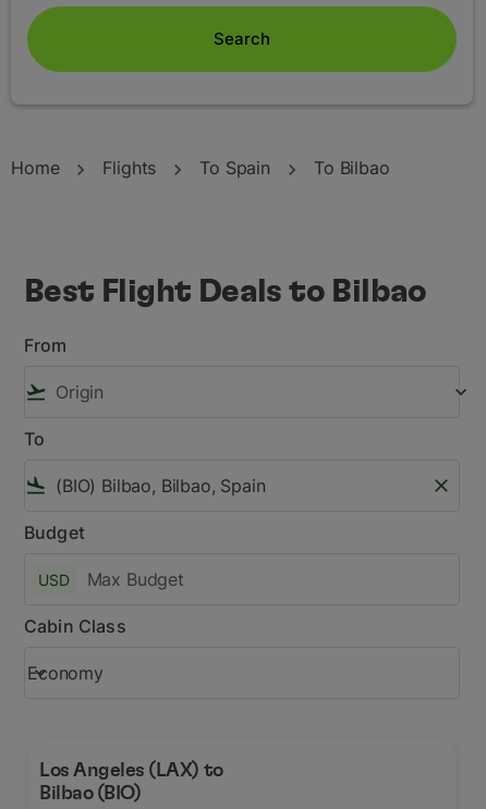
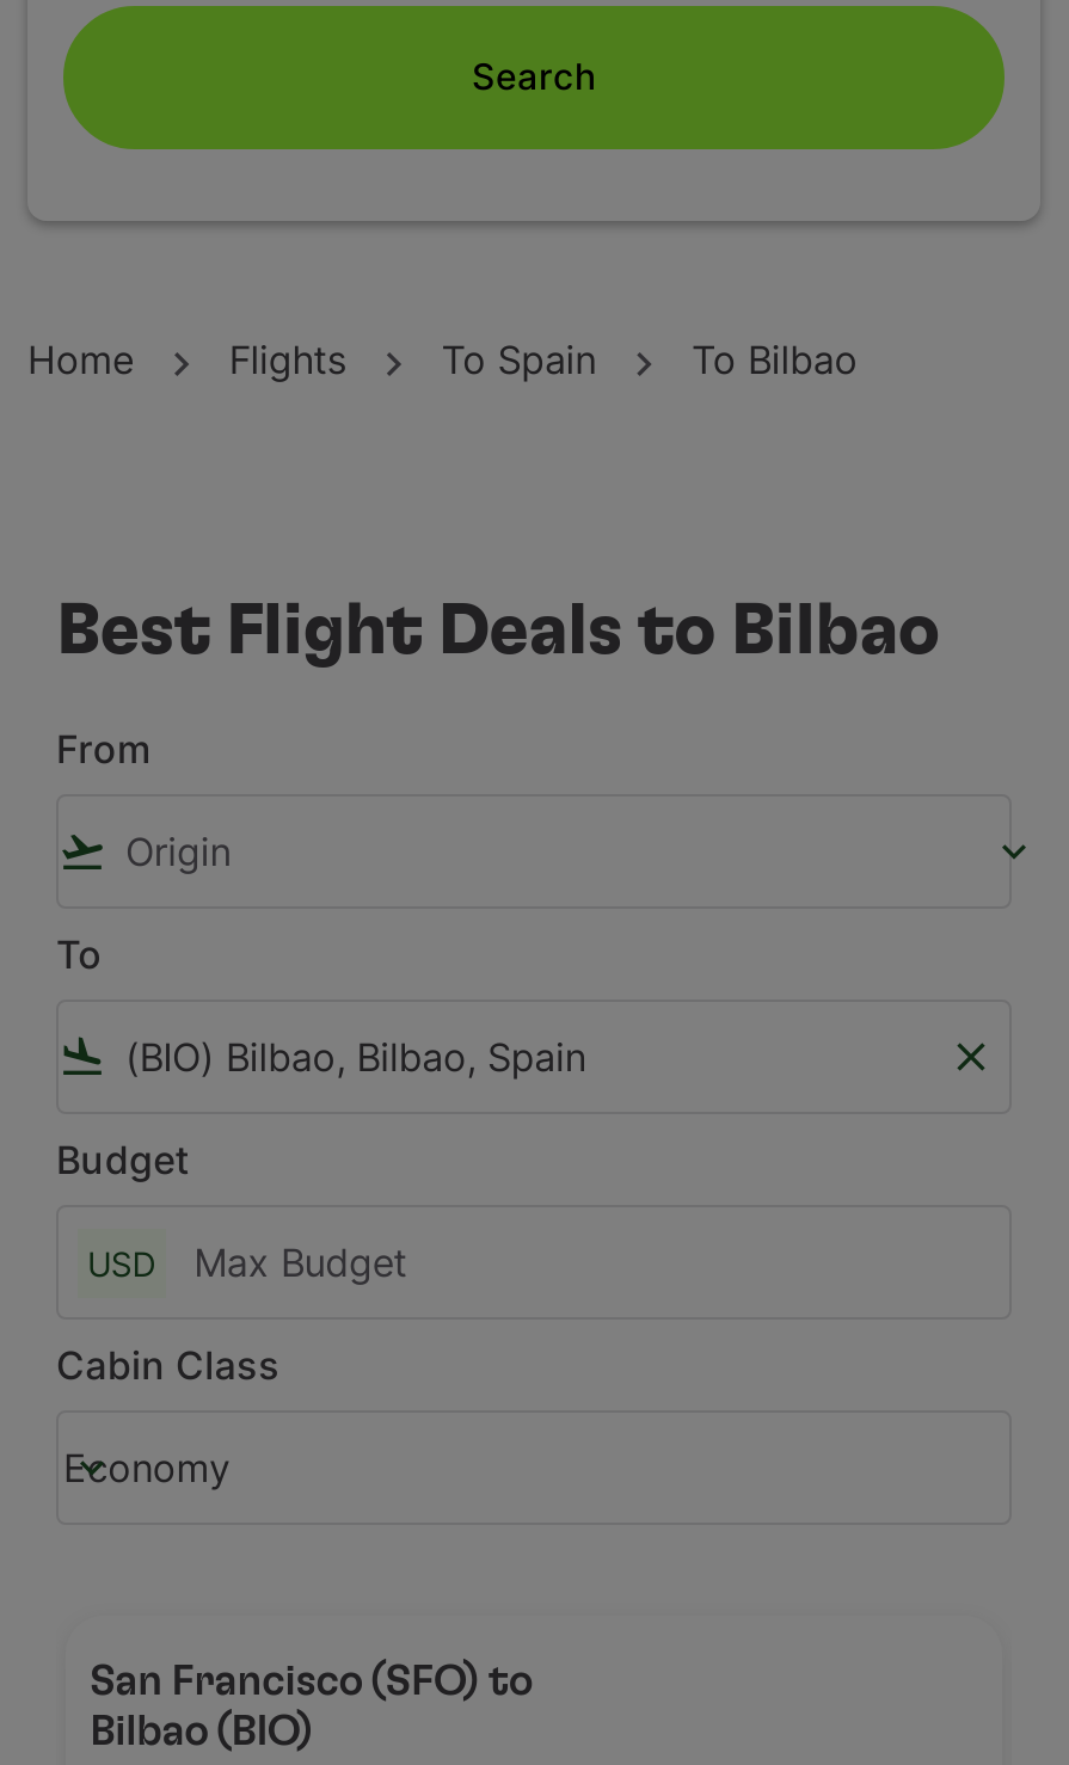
- Los Angeles (LAX) to
+ San Francisco (SFO) to
